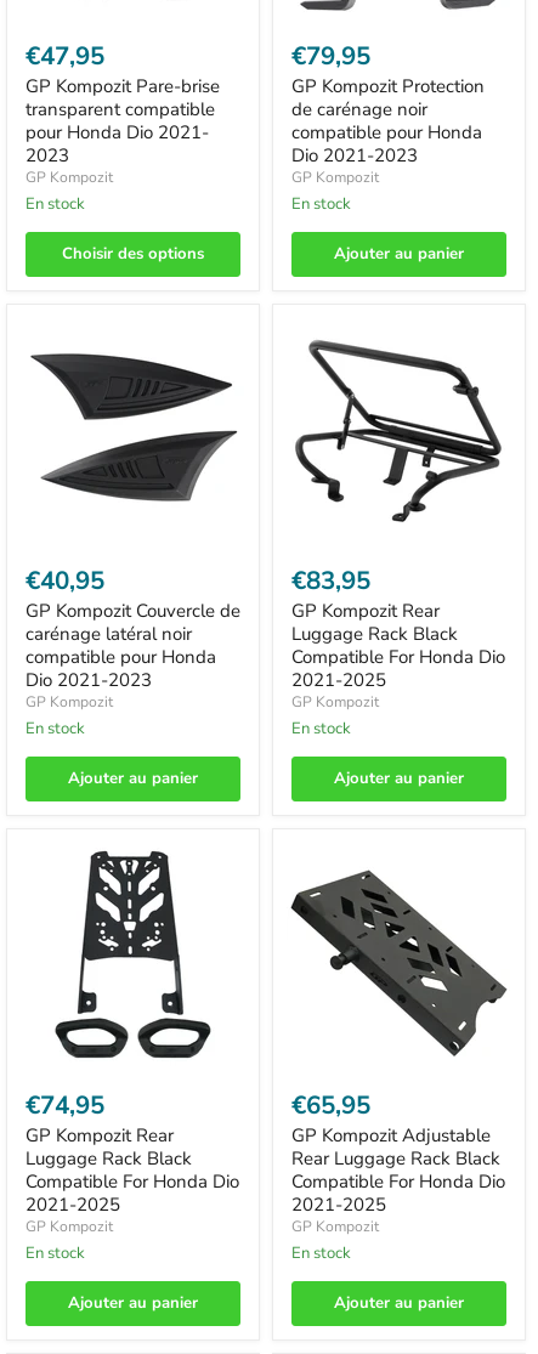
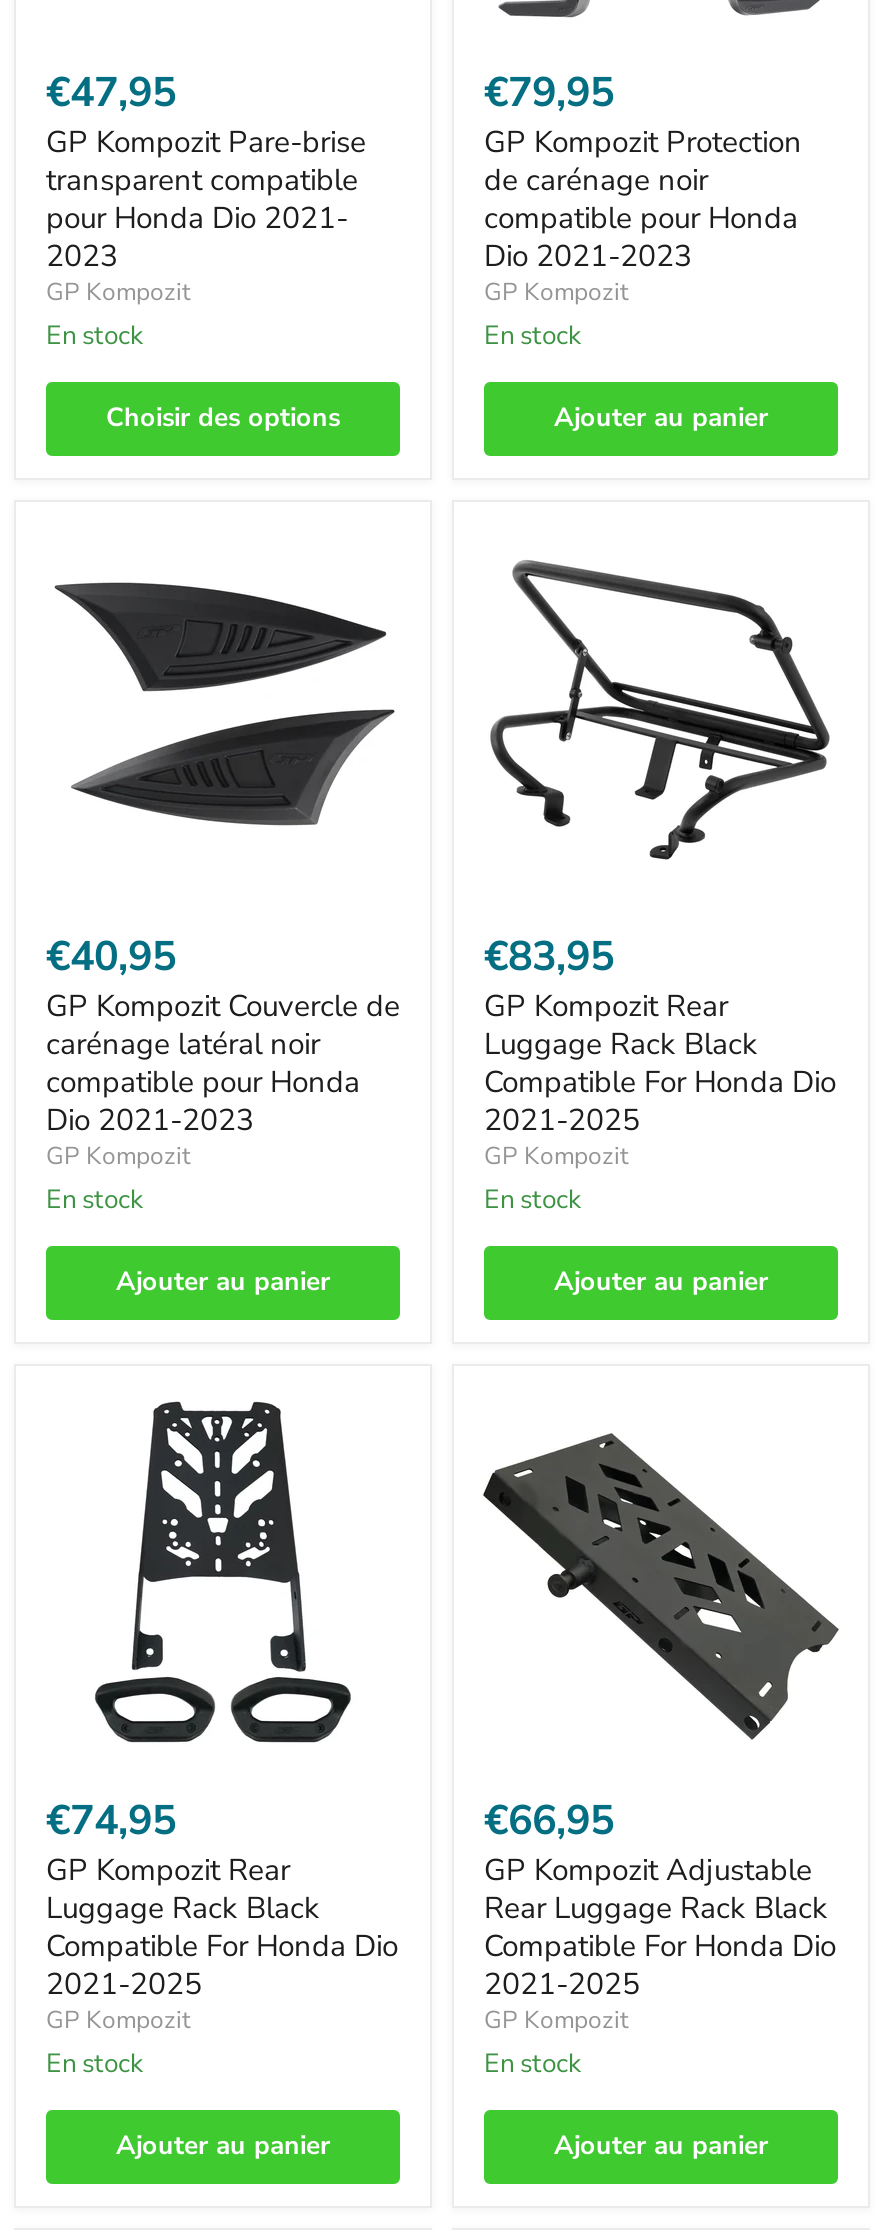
- €65,95
+ €66,95
